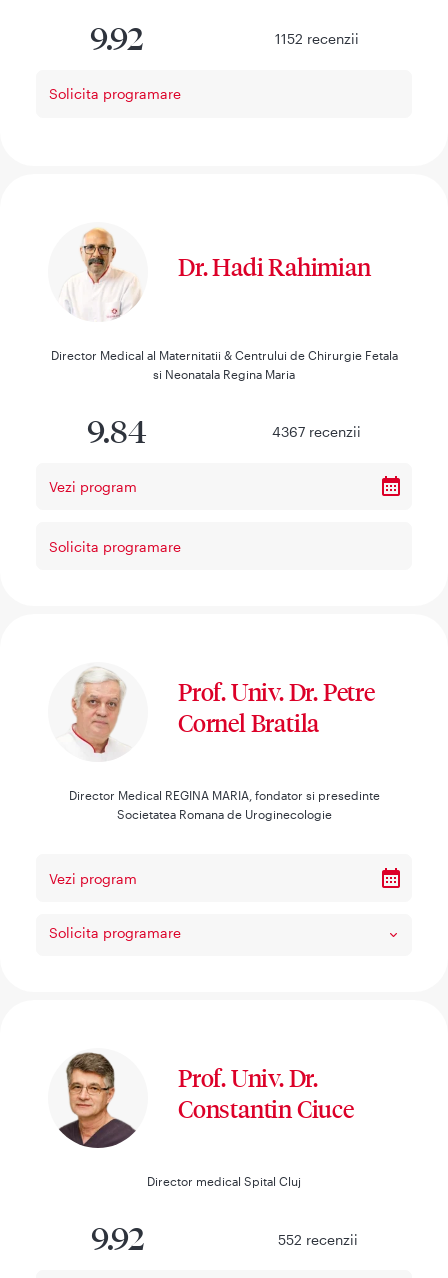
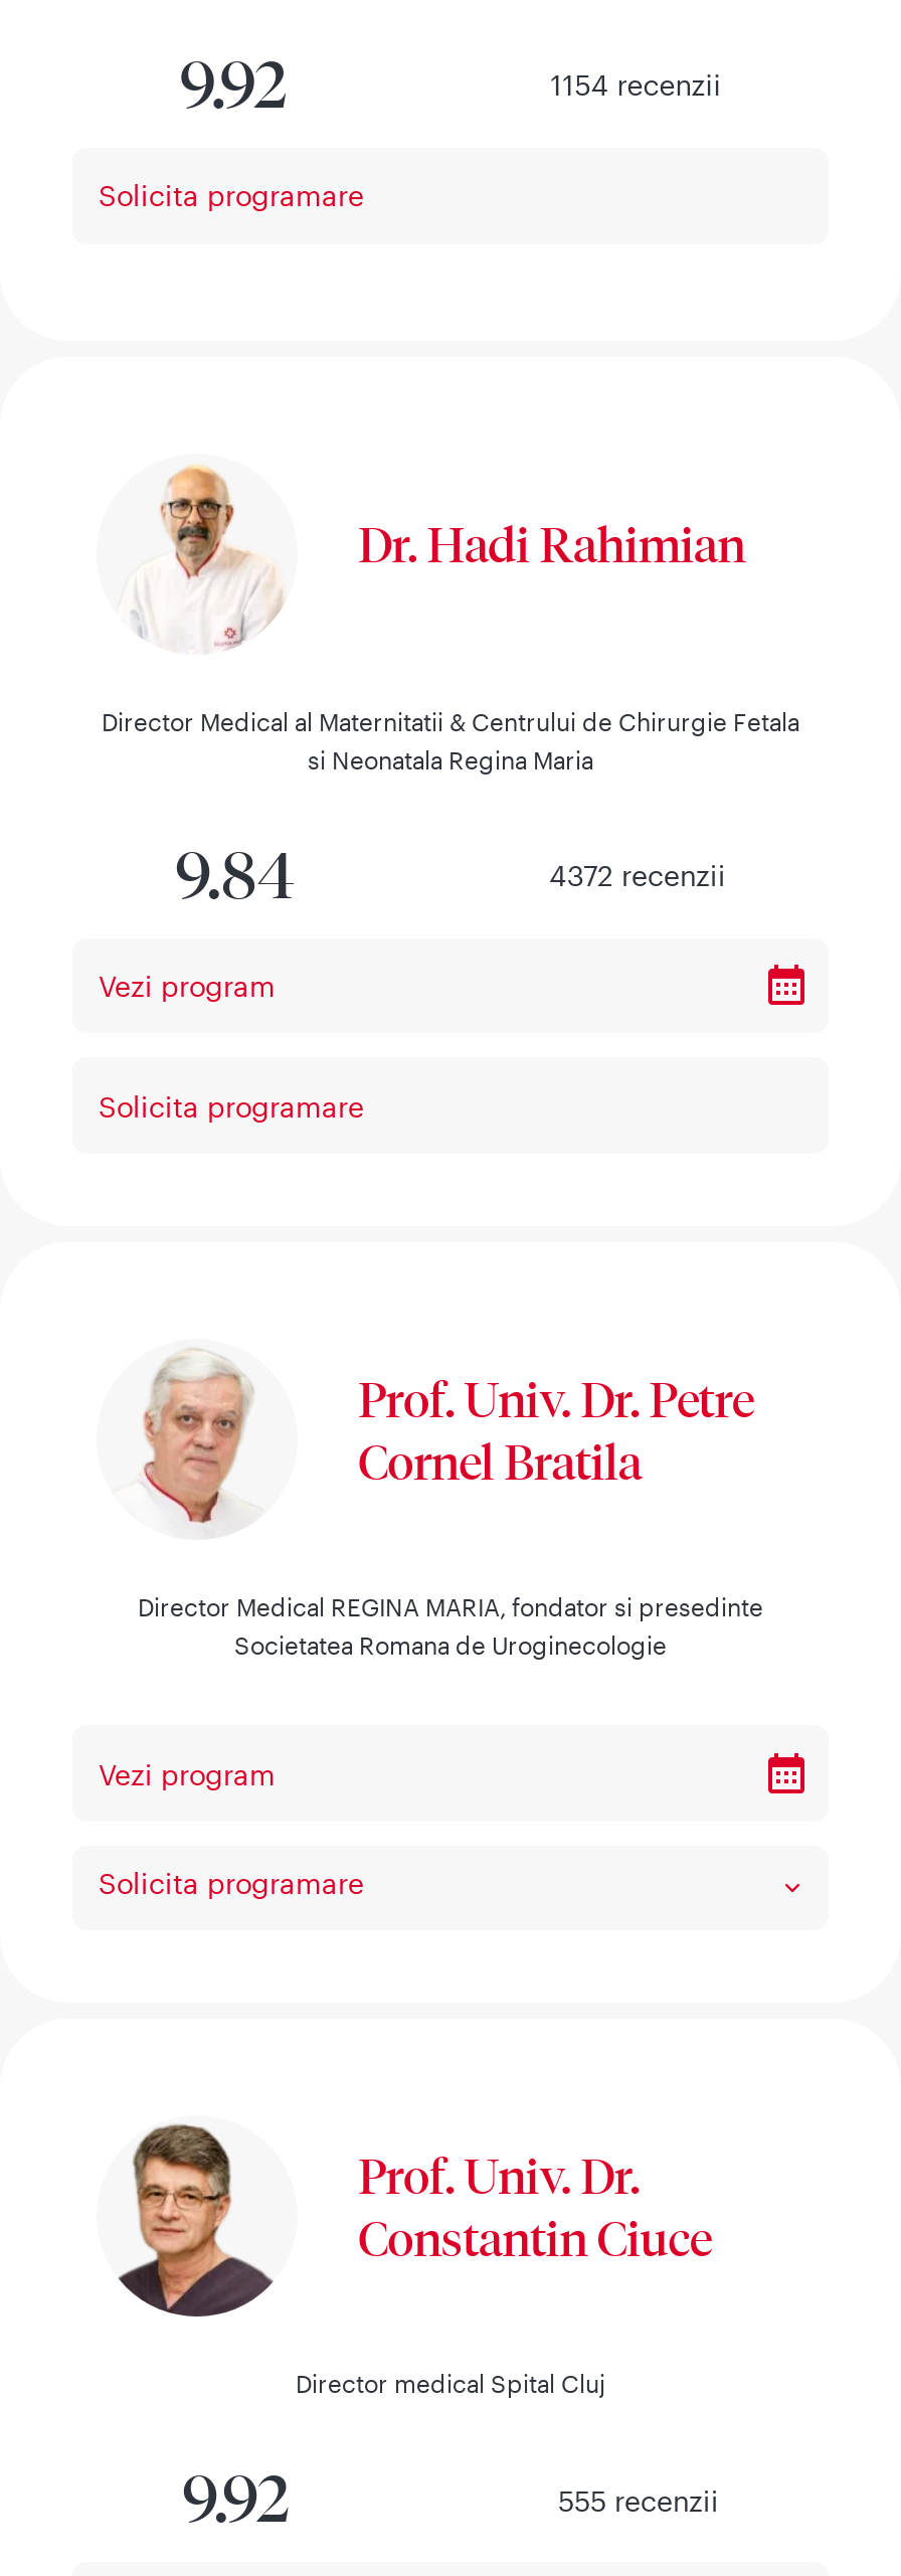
- 1152 recenzii
+ 1154 recenzii

- 4367 recenzii
+ 4372 recenzii

- 552 recenzii
+ 555 recenzii
